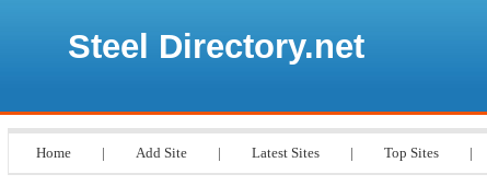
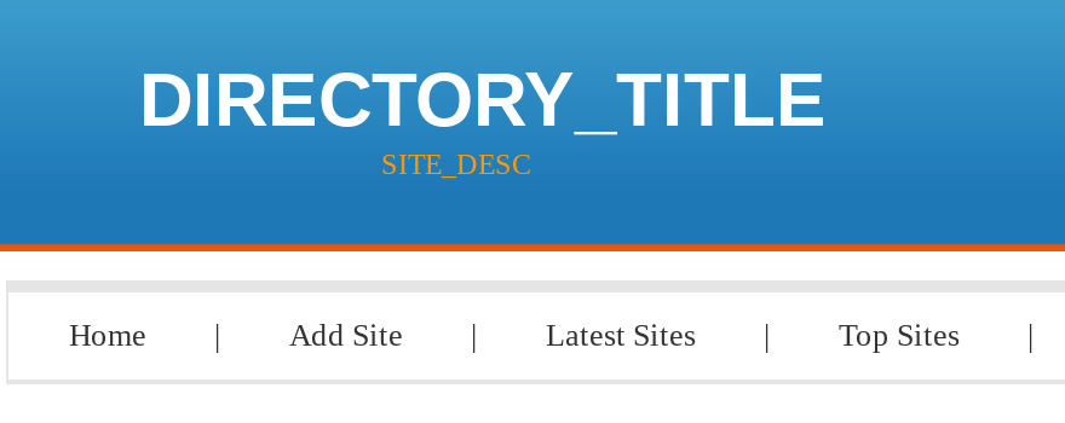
- Steel Directory.net
+ DIRECTORY_TITLE
+ SITE_DESC
